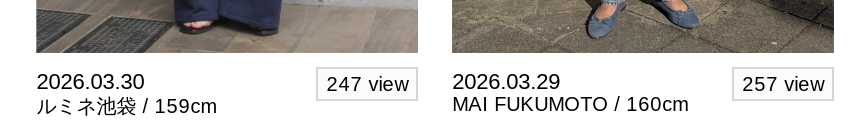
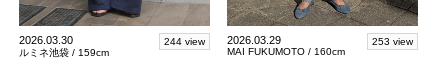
- 247 view 2026.03.29
+ 244 view 2026.03.29

- 257 view
+ 253 view
